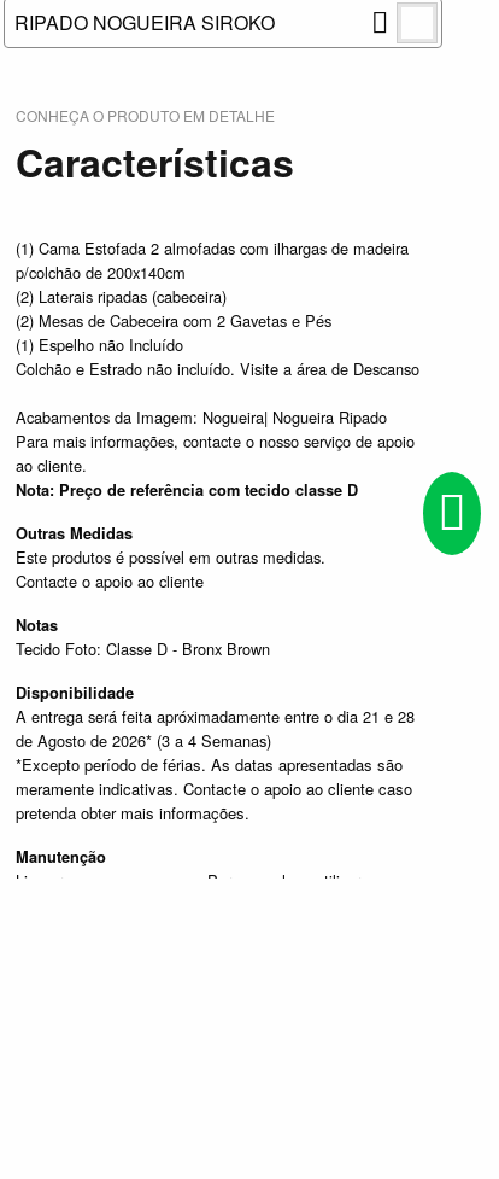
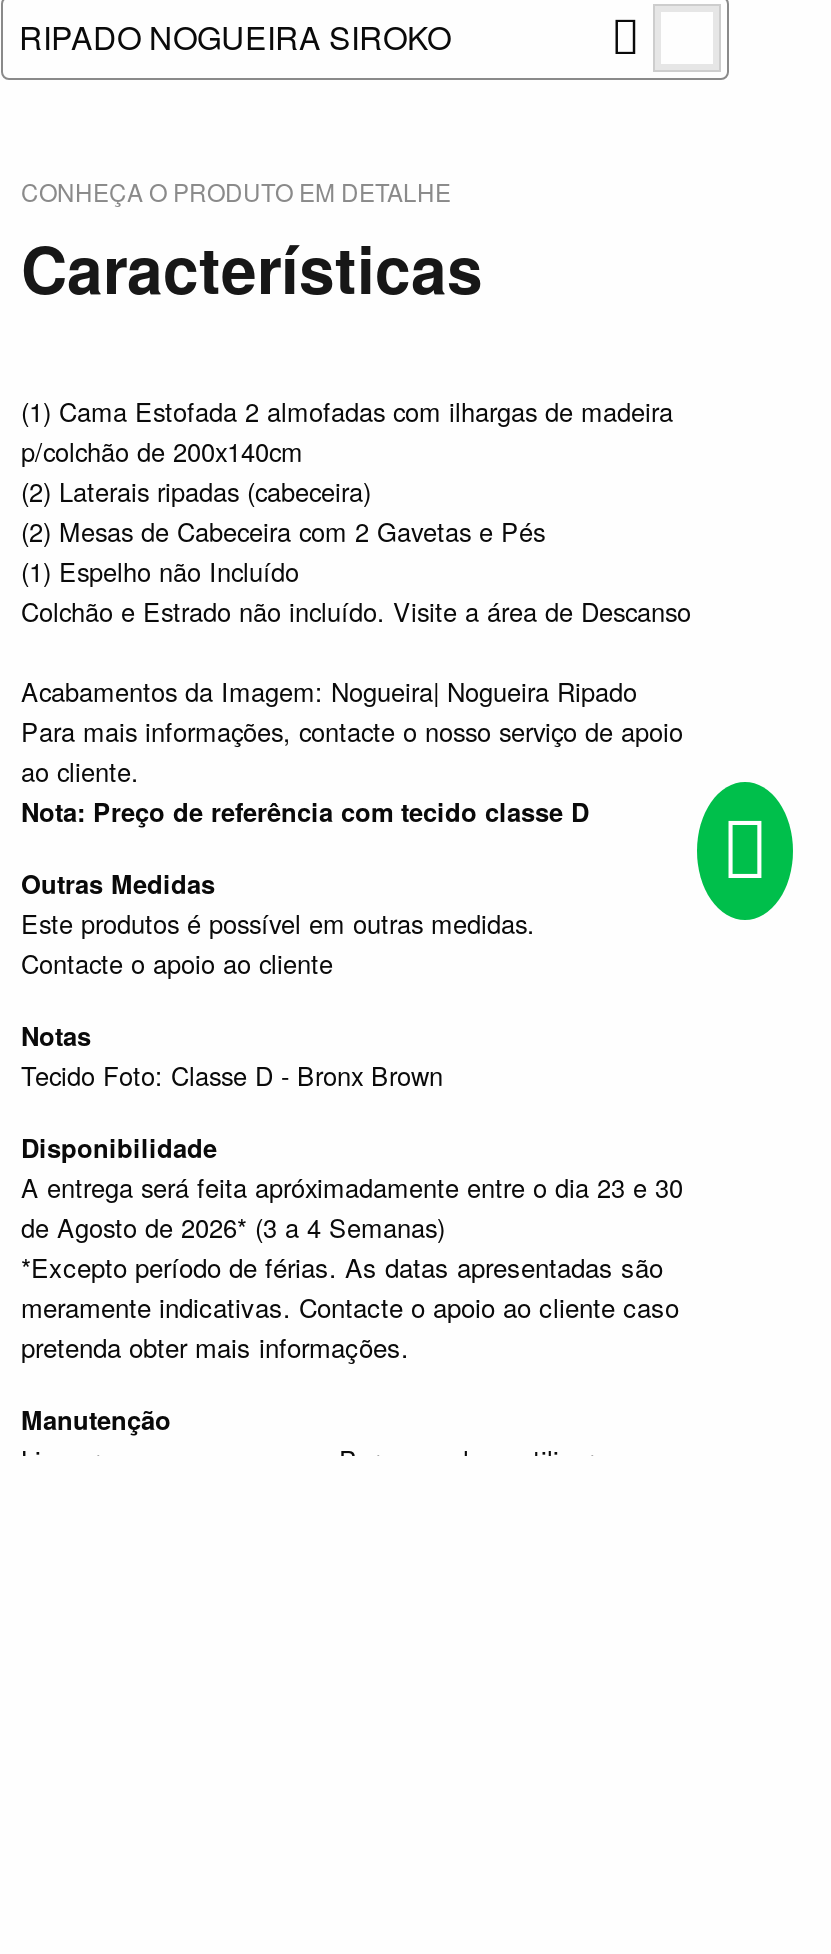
- A entrega será feita apróximadamente entre o dia 21 e 28
+ A entrega será feita apróximadamente entre o dia 23 e 30
